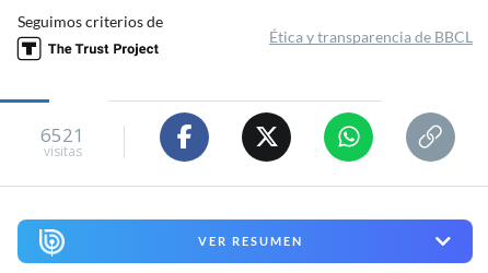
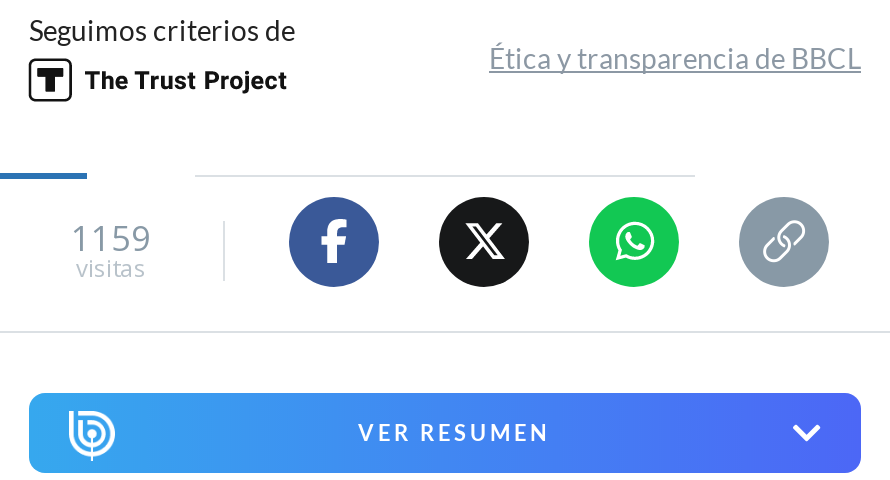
- 6521
+ 1159
